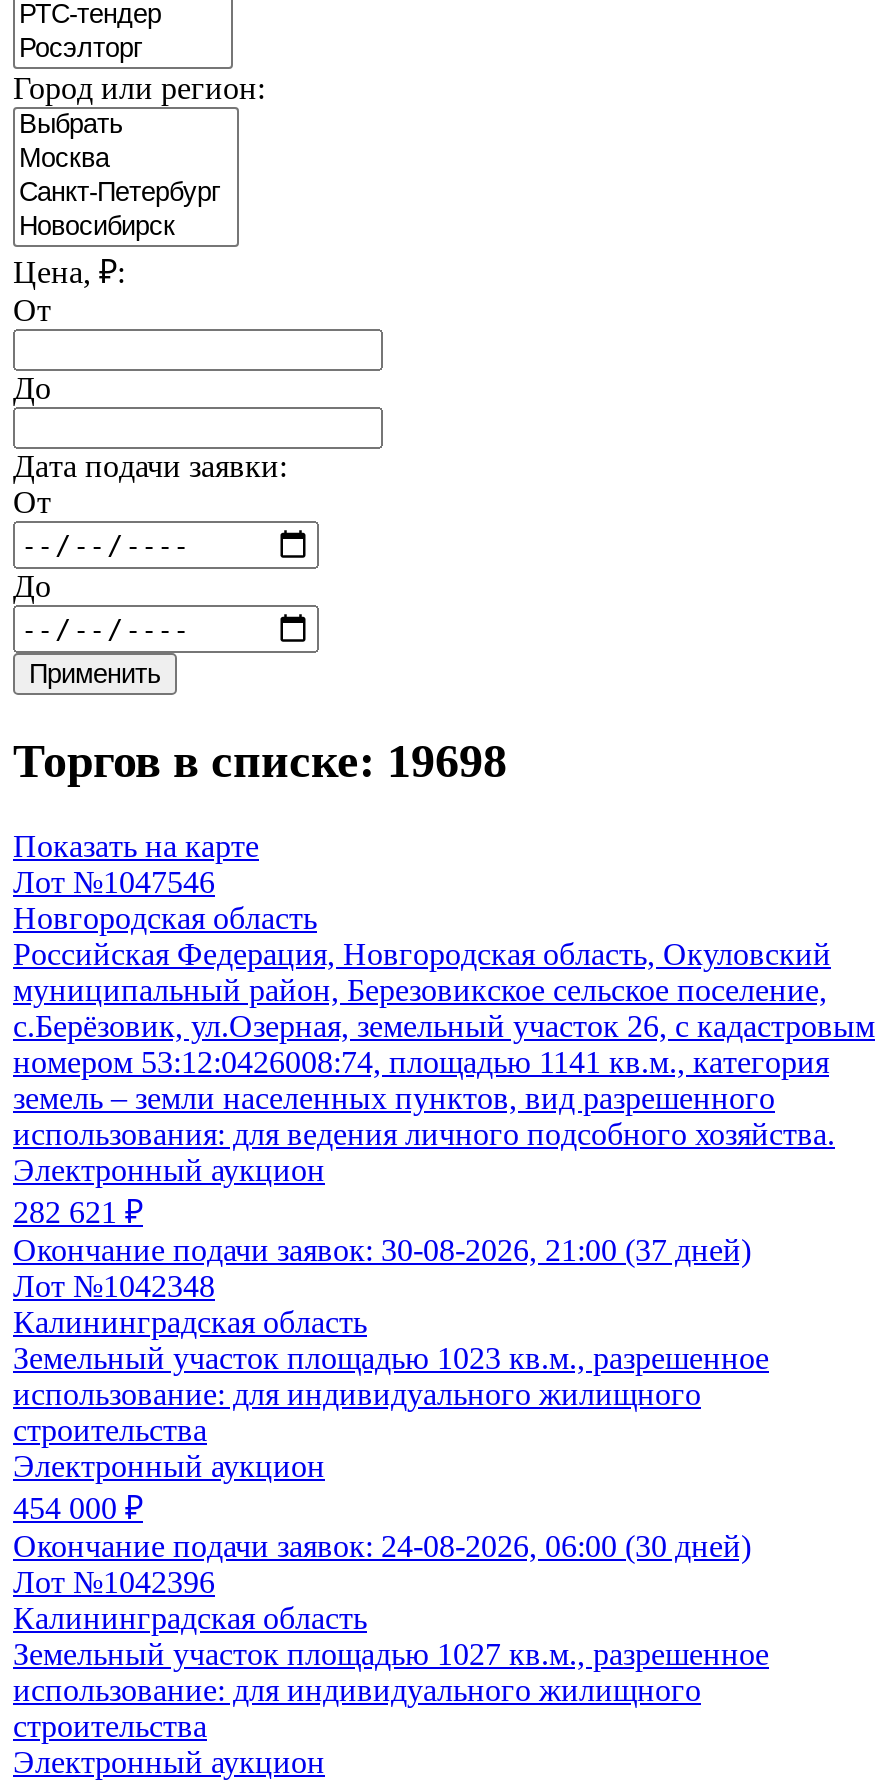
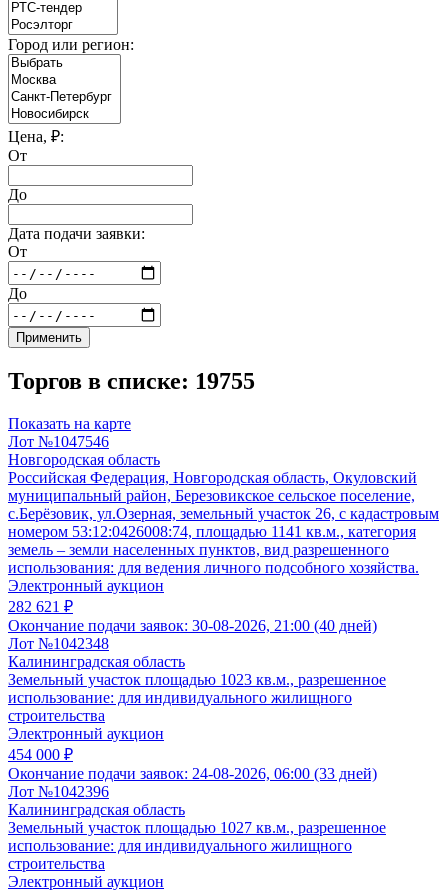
- Торгов в списке: 19698
+ Торгов в списке: 19755

- Окончание подачи заявок: 30-08-2026, 21:00 (37 дней)
+ Окончание подачи заявок: 30-08-2026, 21:00 (40 дней)

- Окончание подачи заявок: 24-08-2026, 06:00 (30 дней)
+ Окончание подачи заявок: 24-08-2026, 06:00 (33 дней)
